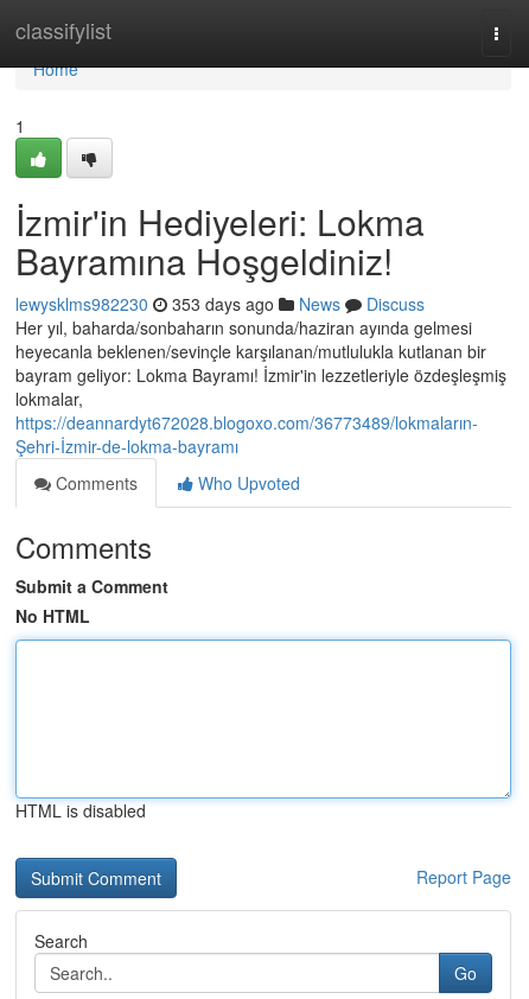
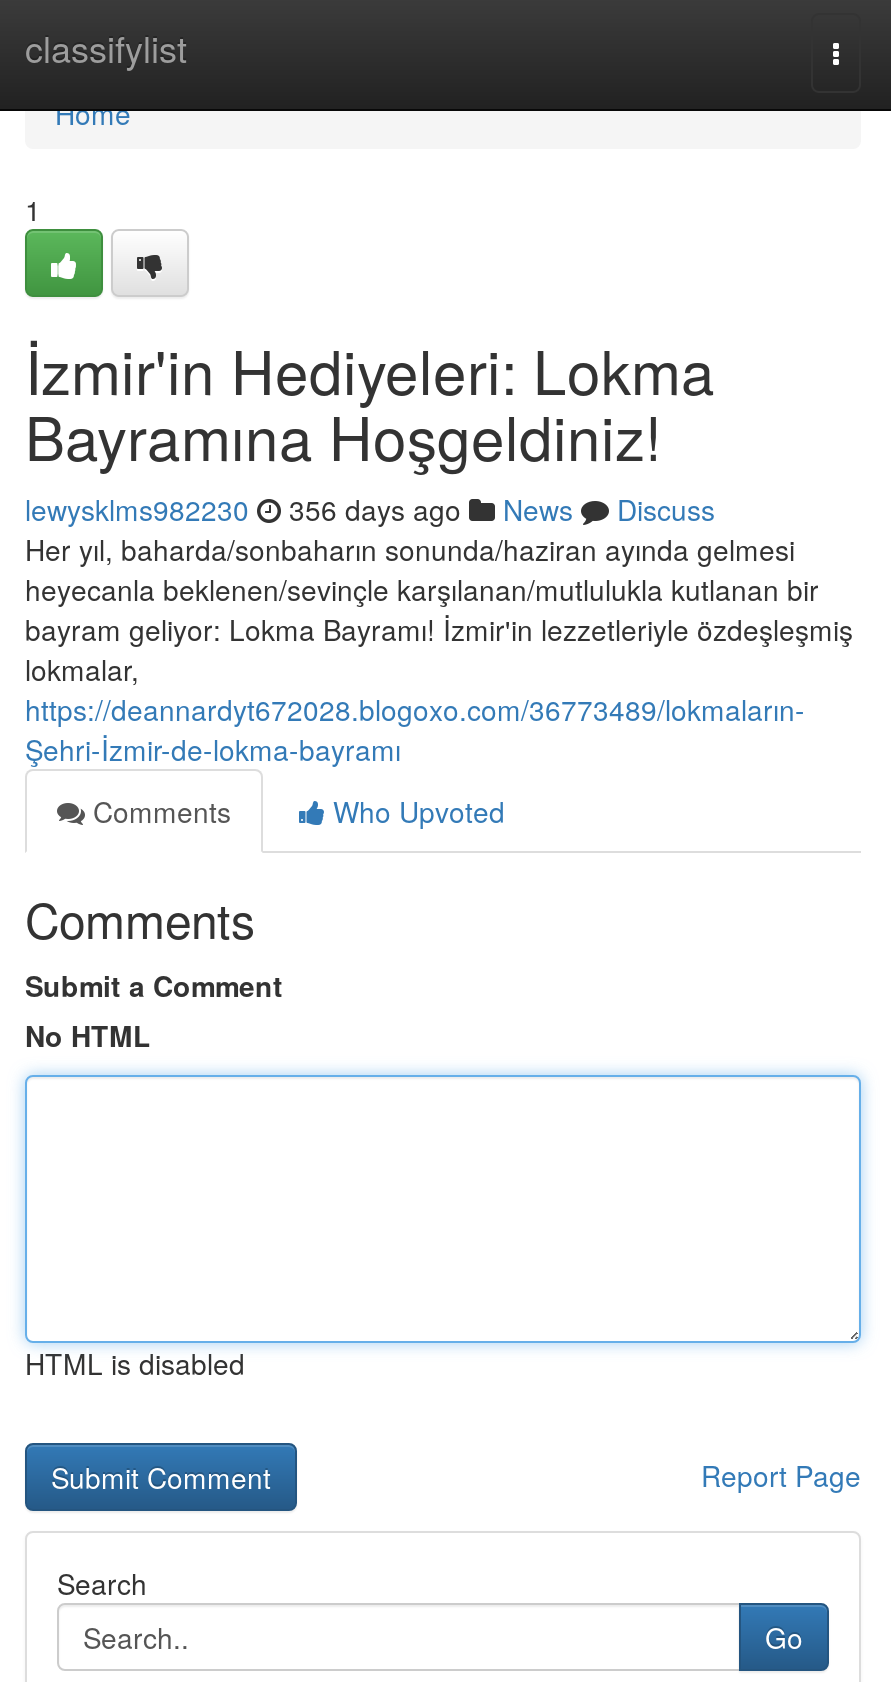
- lewysklms982230 353 days ago News Discuss
+ lewysklms982230 356 days ago News Discuss
